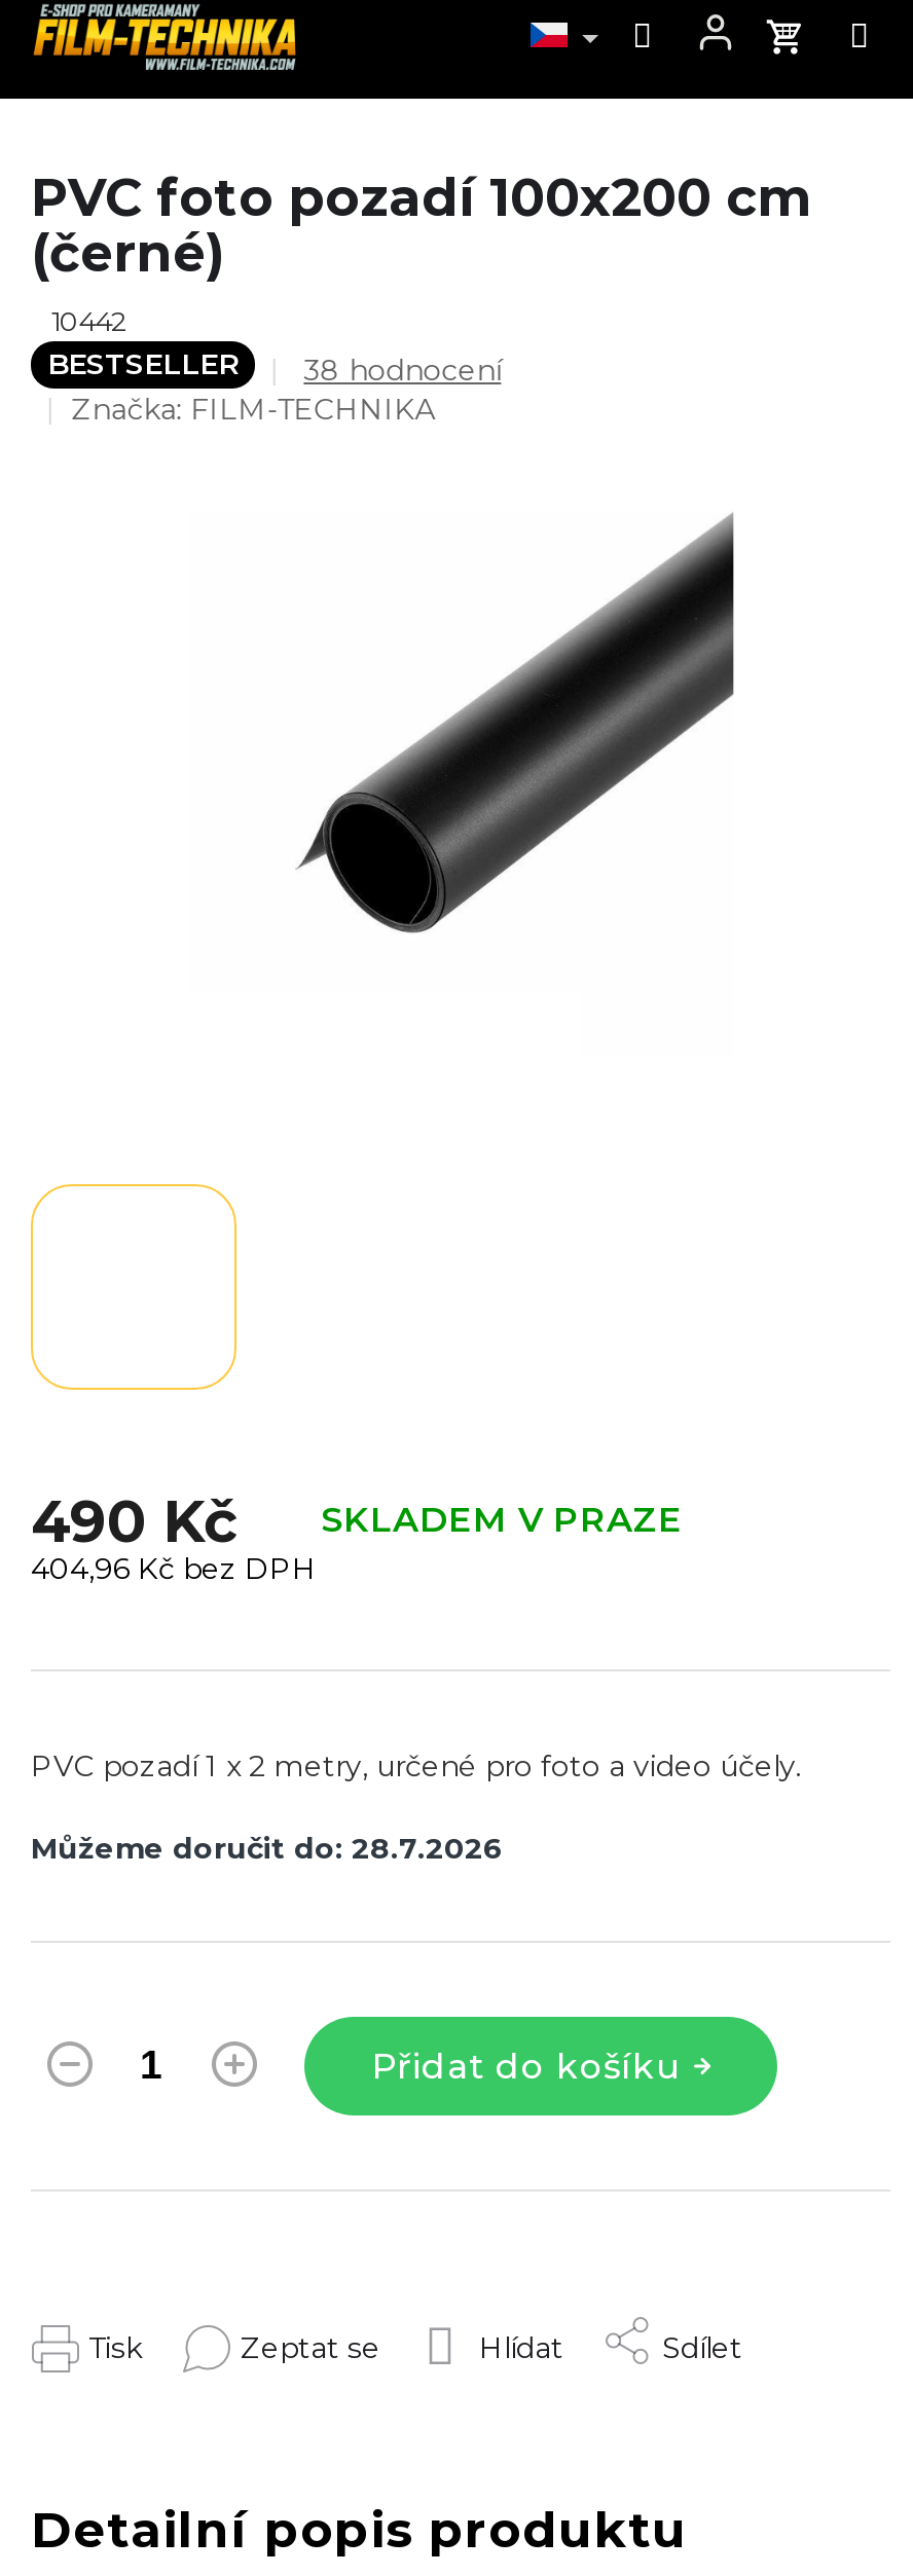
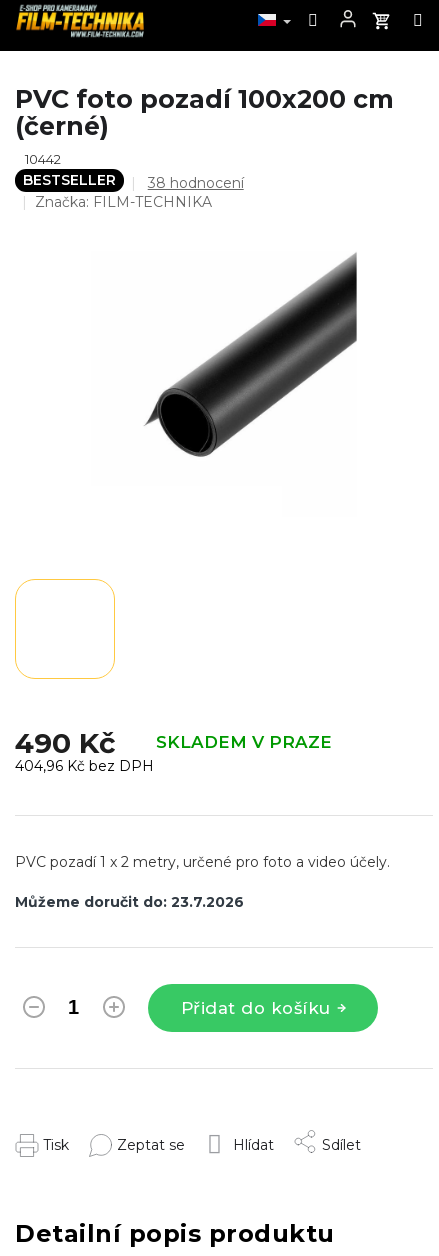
- Můžeme doručit do: 28.7.2026
+ Můžeme doručit do: 23.7.2026
